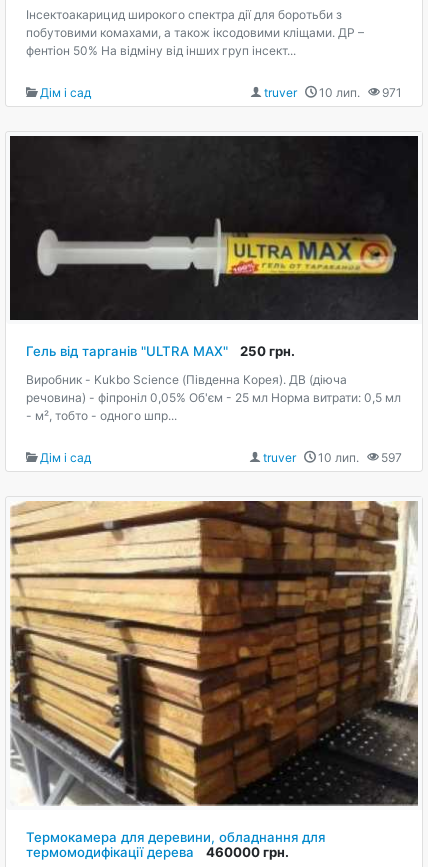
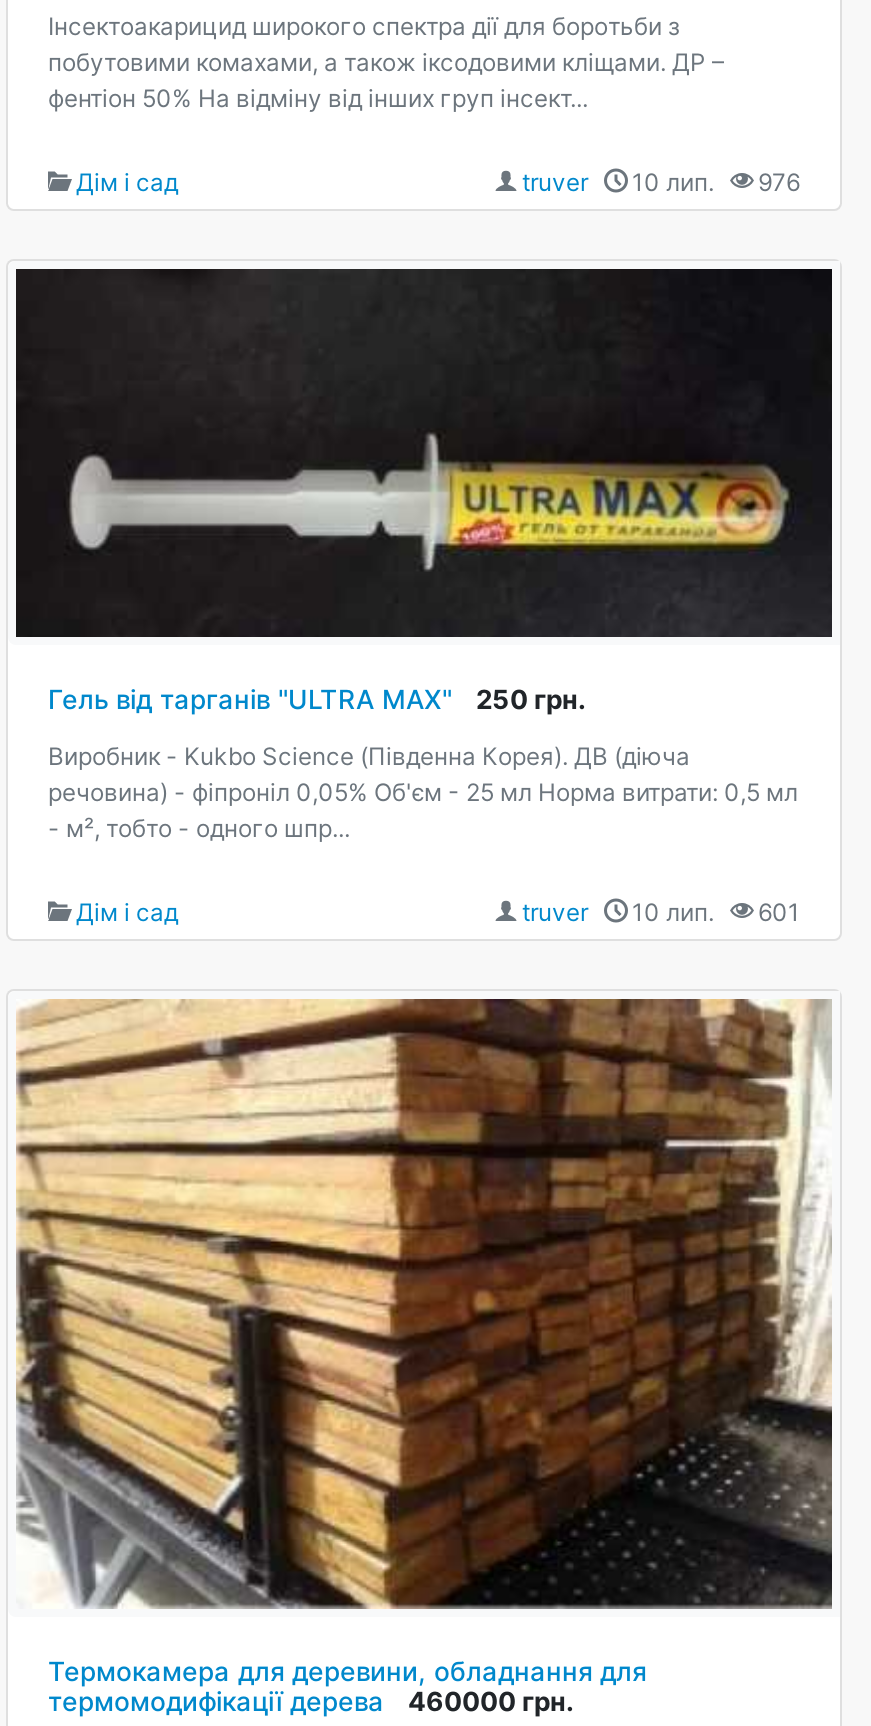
- truver 10 лип. 971
+ truver 10 лип. 976

- truver 10 лип. 597
+ truver 10 лип. 601
